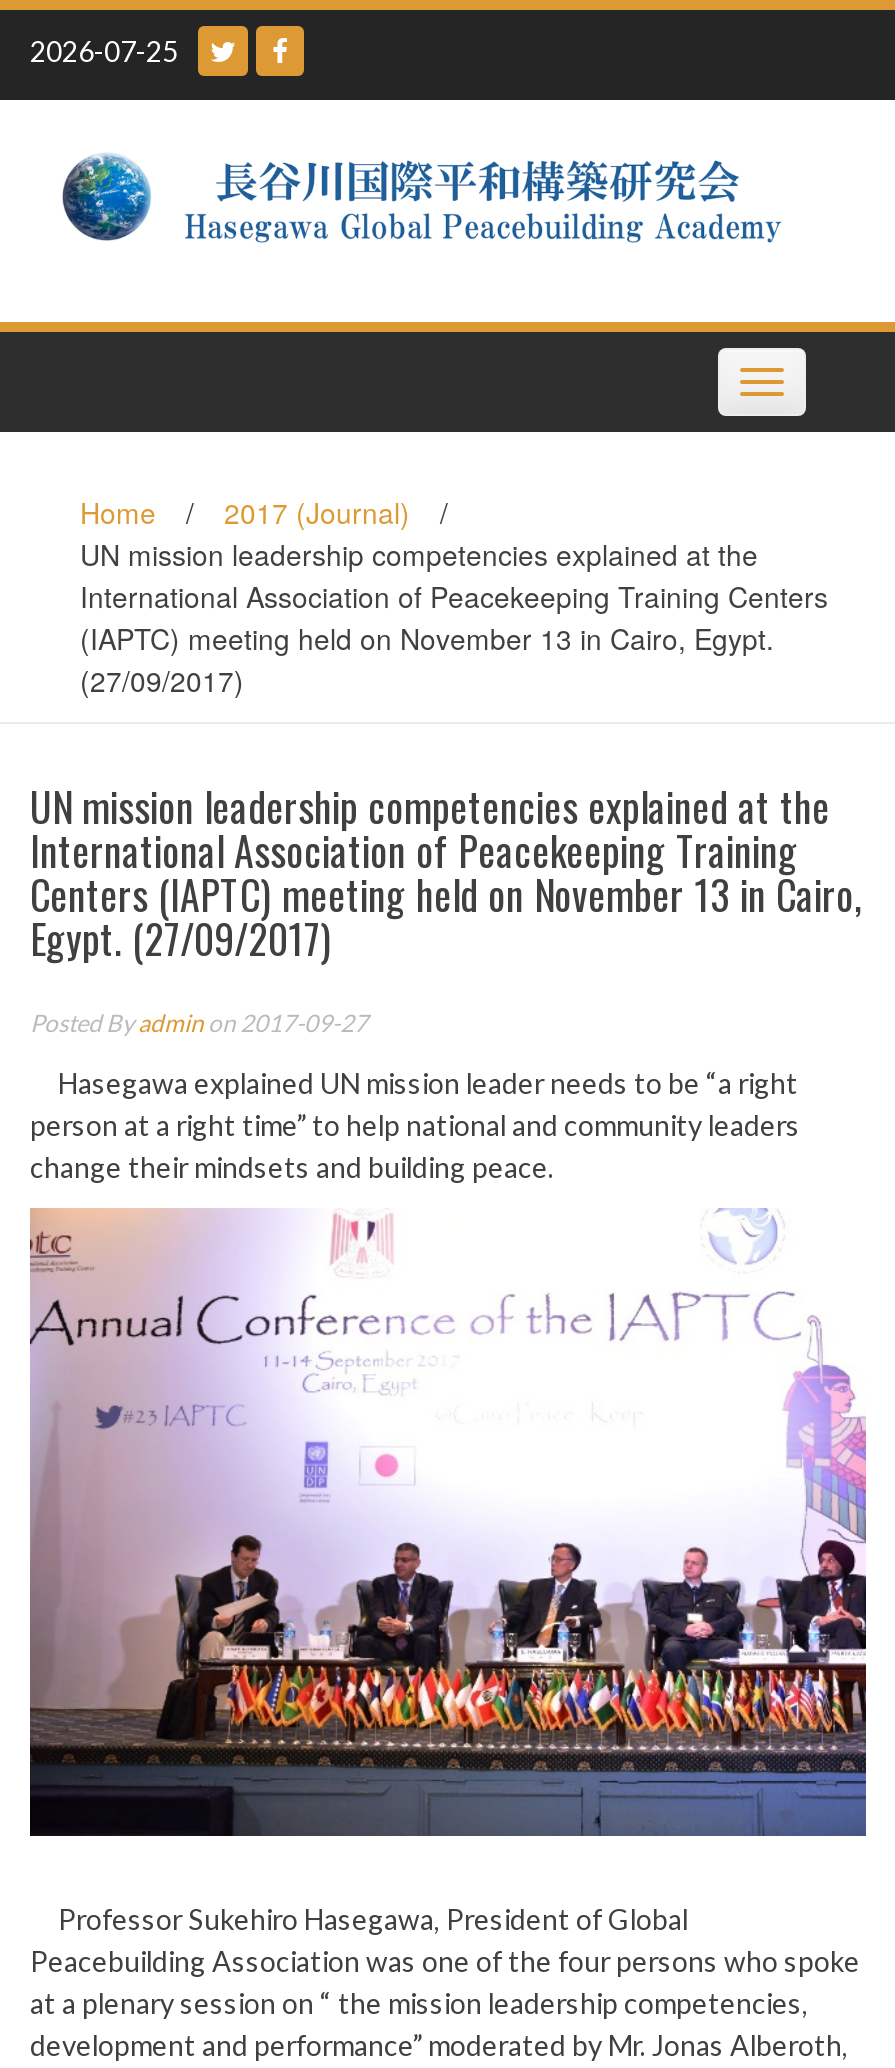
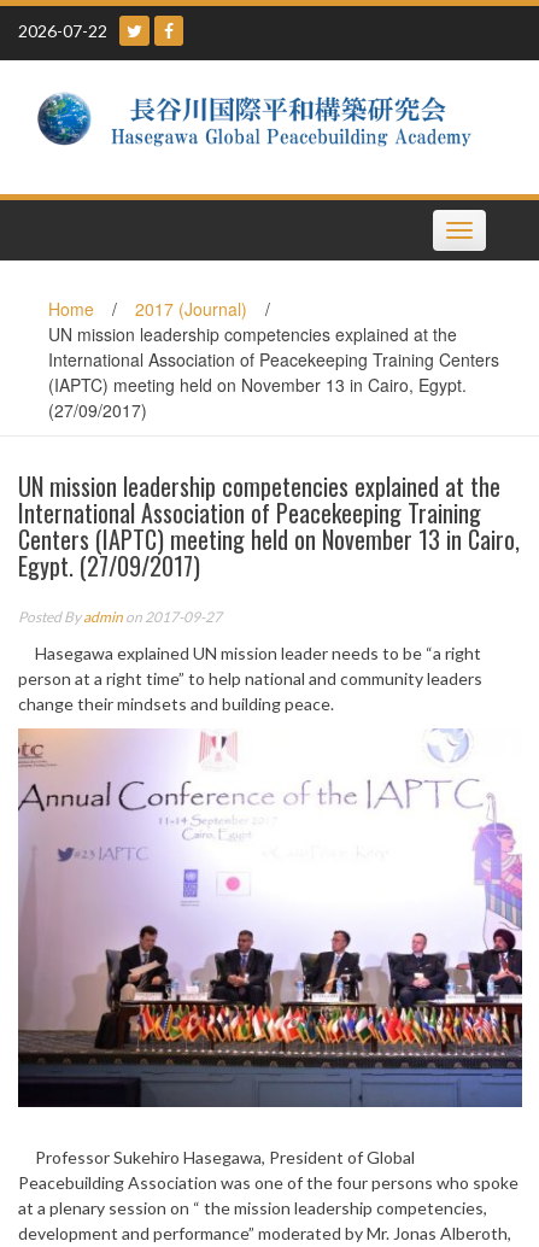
- 2026-07-25
+ 2026-07-22
